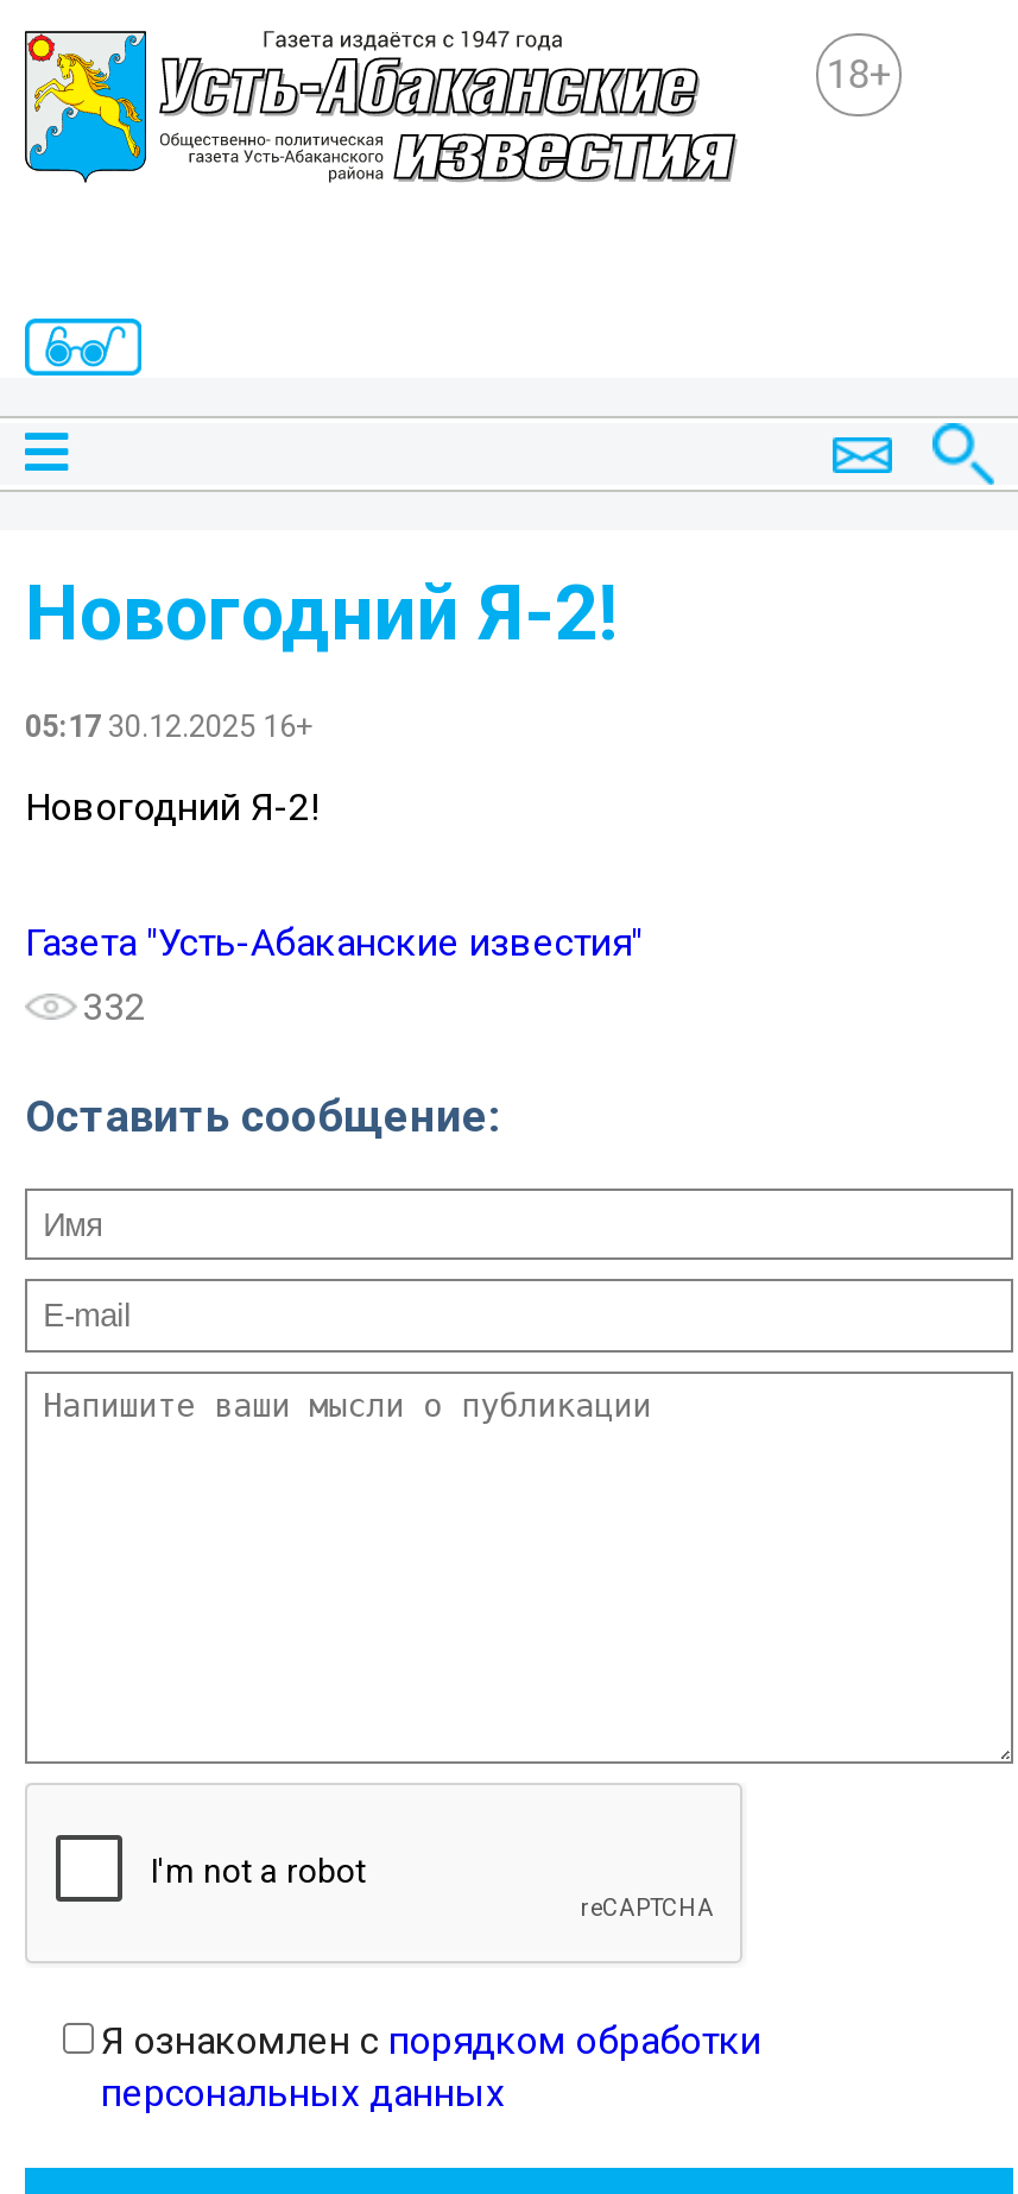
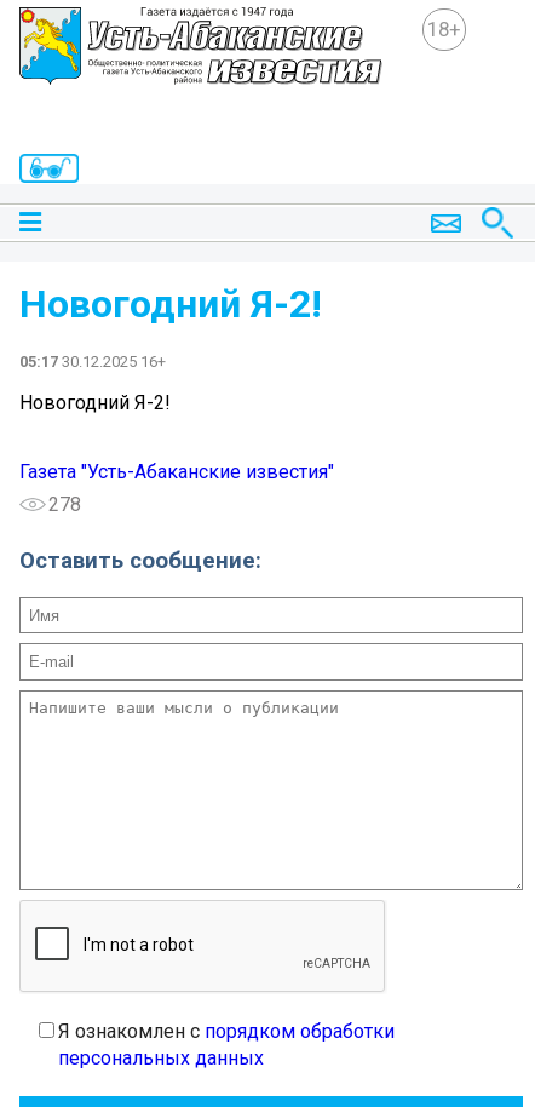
- 332
+ 278
